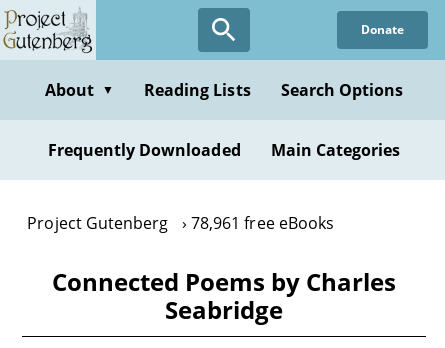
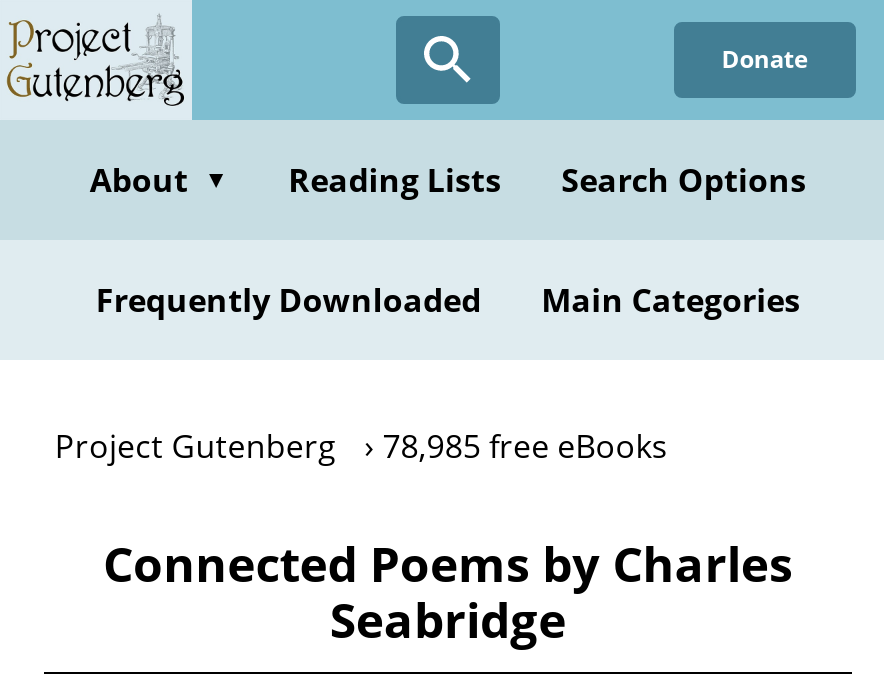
- Project Gutenberg 78,961 free eBooks
+ Project Gutenberg 78,985 free eBooks
